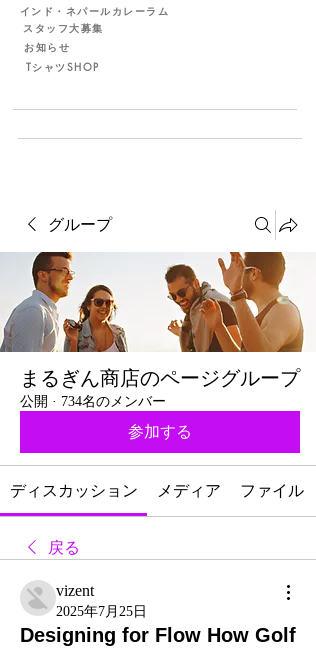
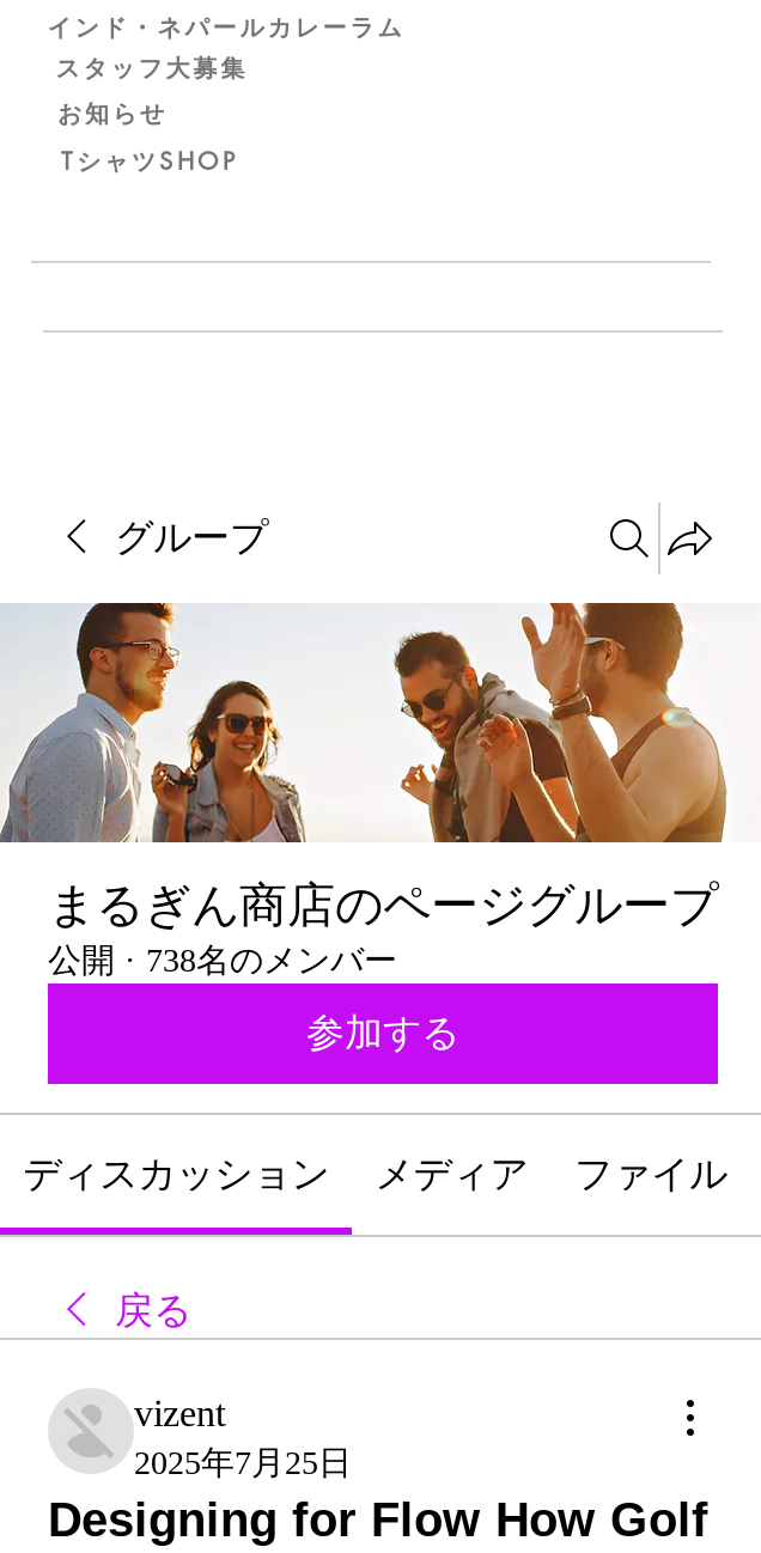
- 公開 · 734名のメンバー
+ 公開 · 738名のメンバー
